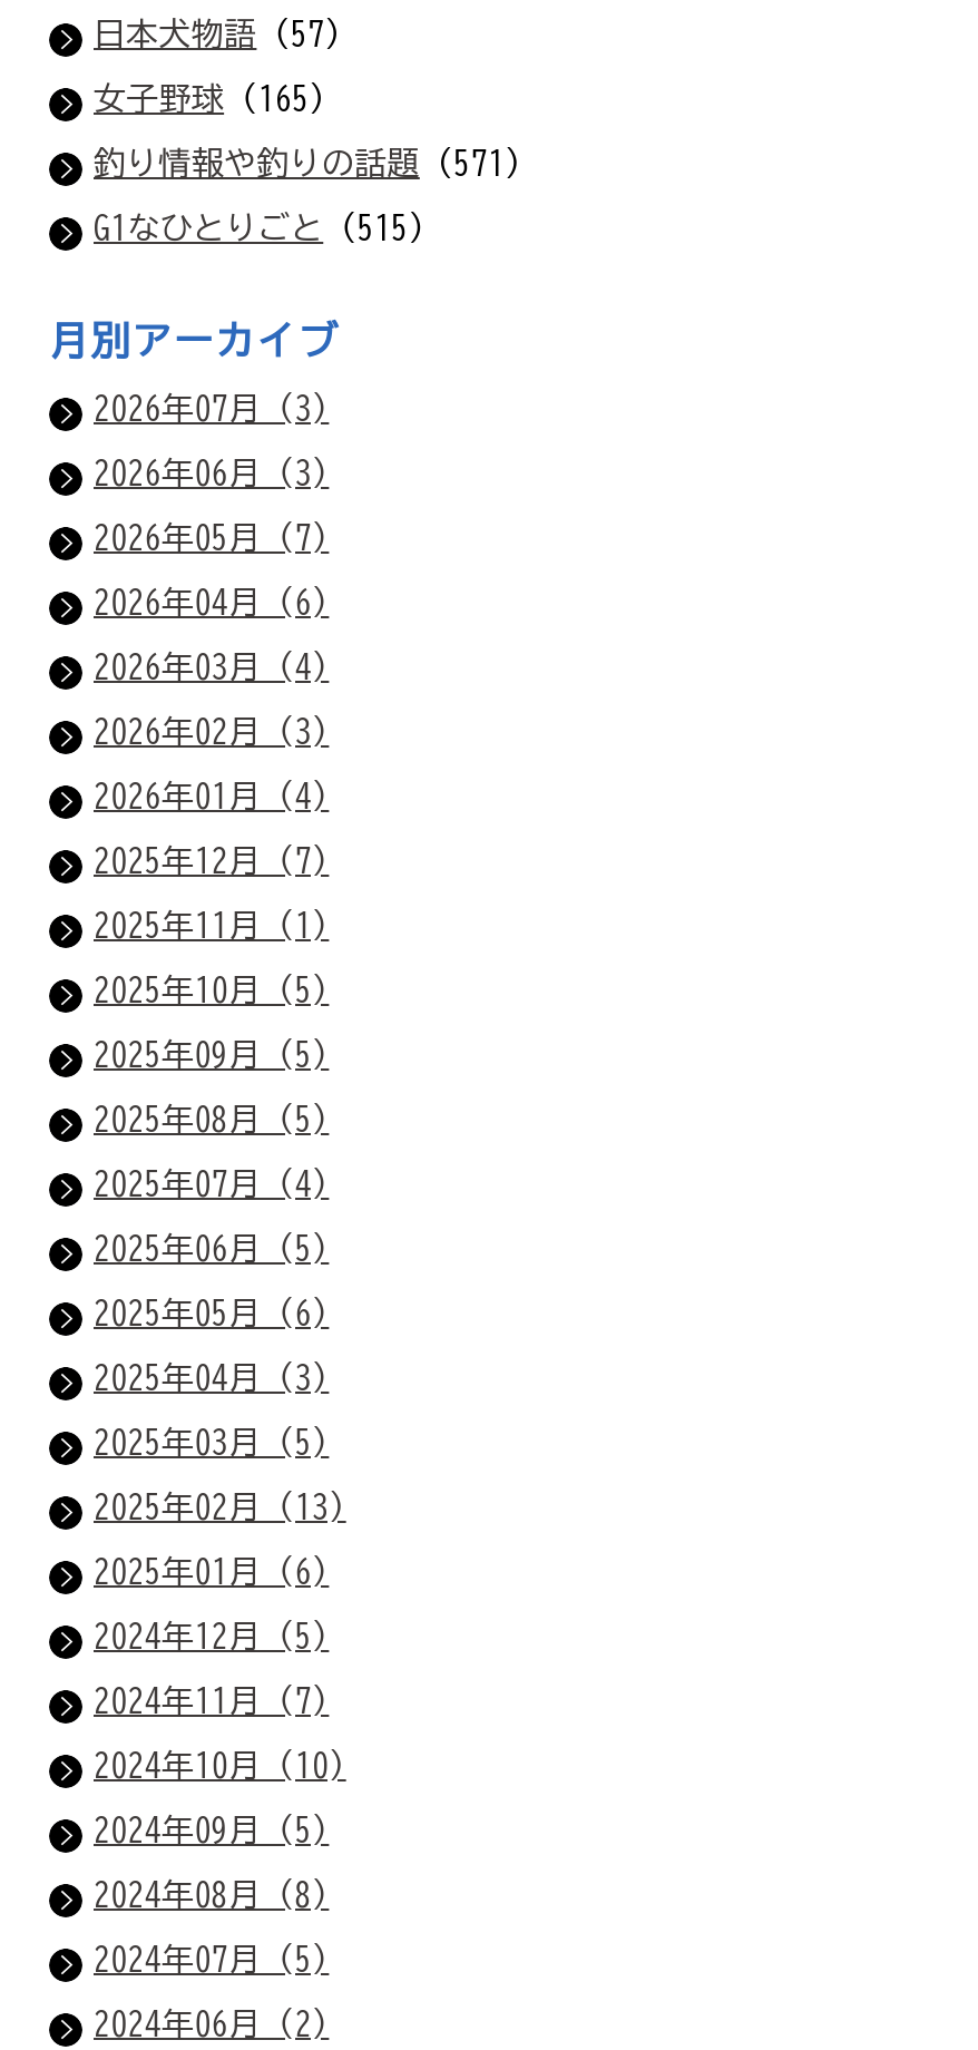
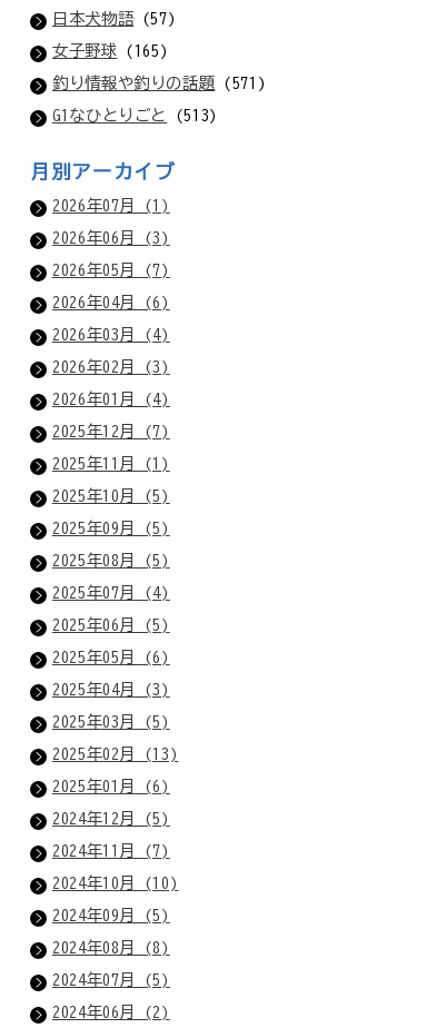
- G1なひとりごと(515)
+ G1なひとりごと(513)

- 2026年07月 (3)
+ 2026年07月 (1)
